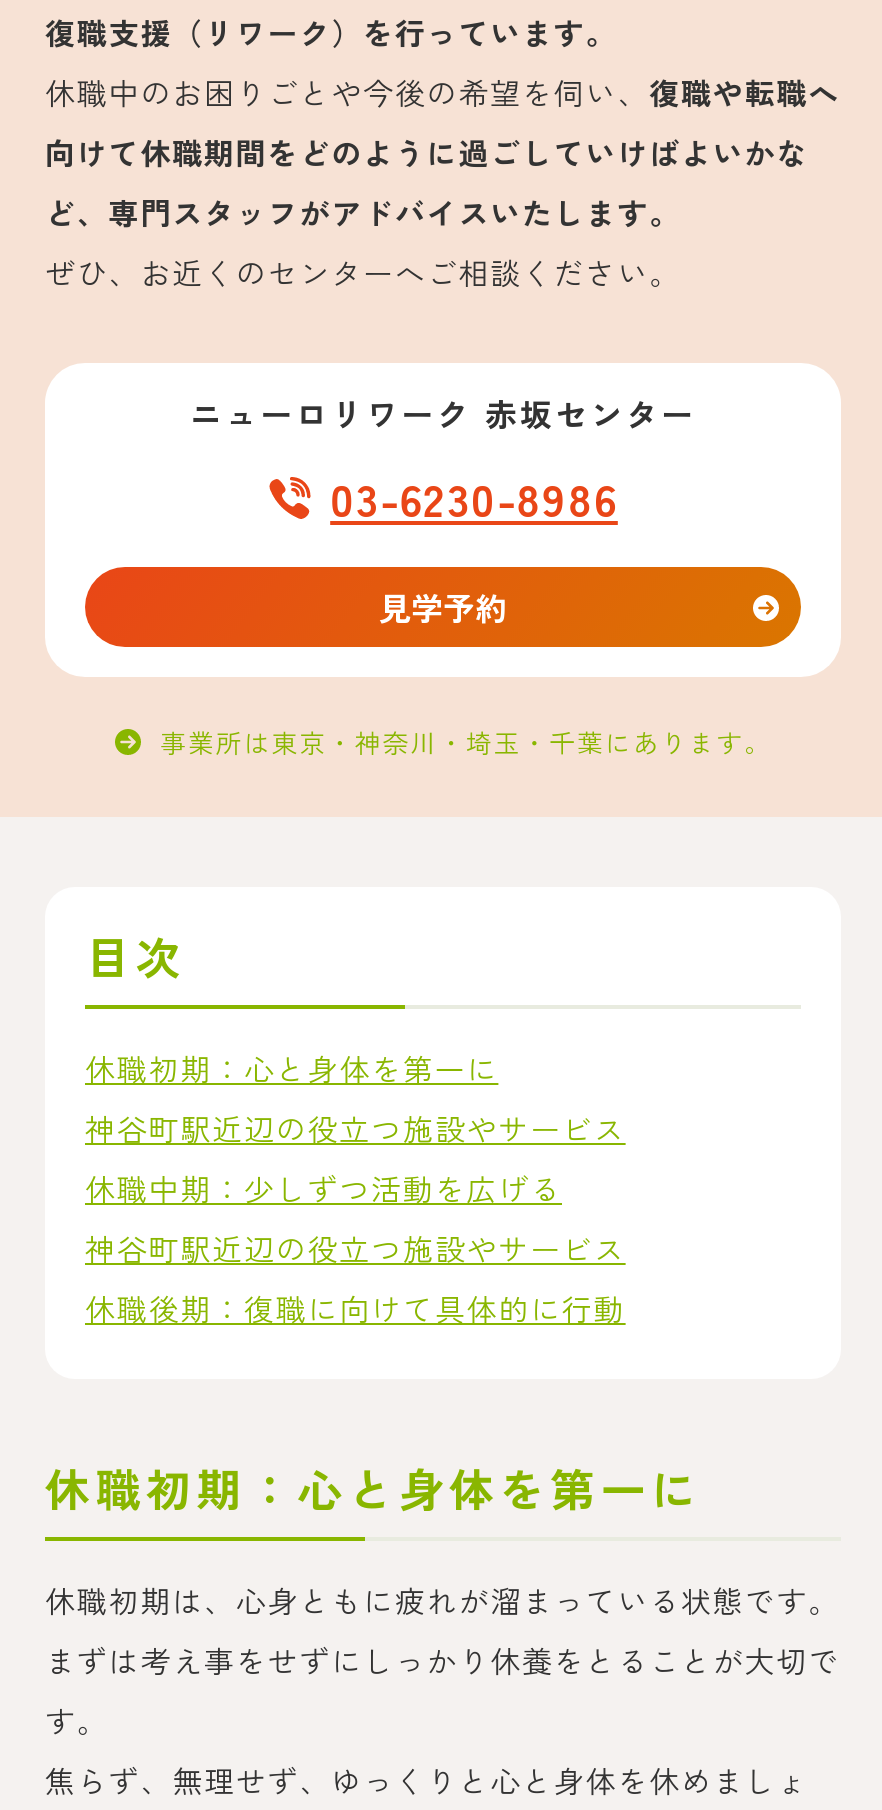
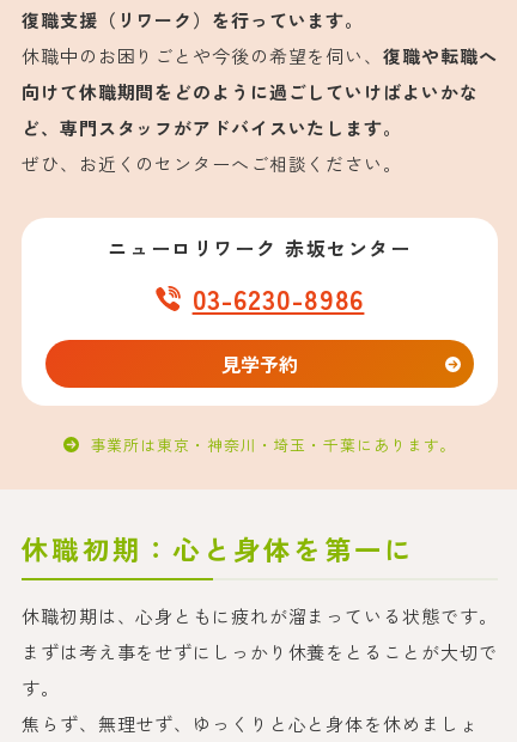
- 目次
- 休職初期：心と身体を第一に
- 神谷町駅近辺の役立つ施設やサービス
- 休職中期：少しずつ活動を広げる
- 神谷町駅近辺の役立つ施設やサービス
- 休職後期：復職に向けて具体的に行動
